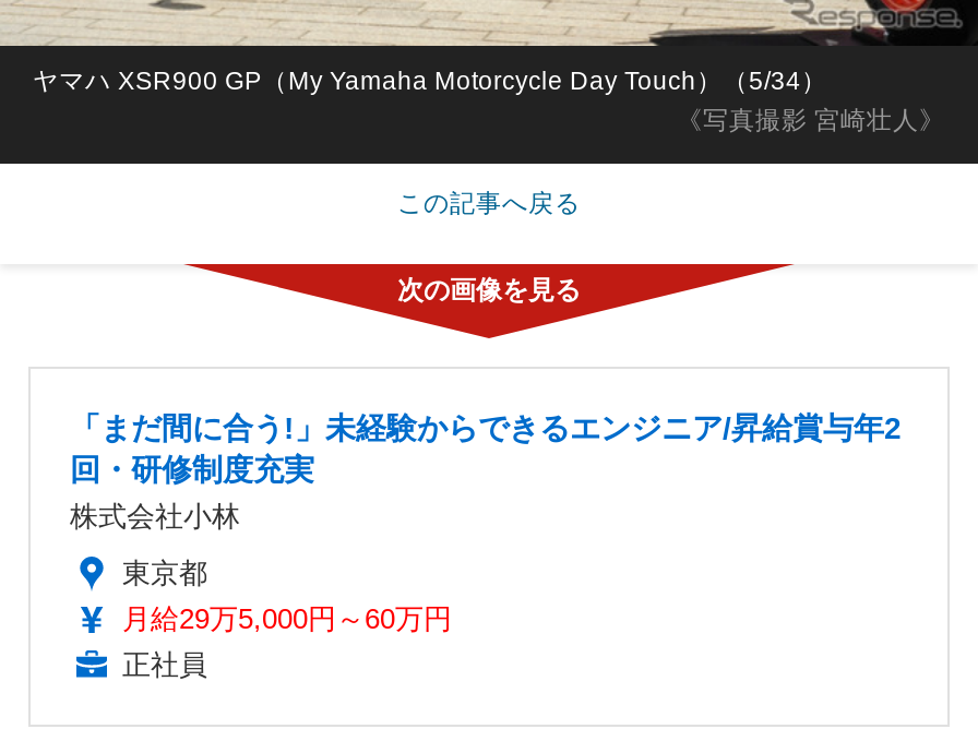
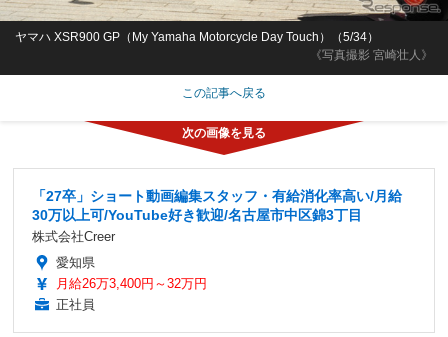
- 「まだ間に合う!」未経験からできるエンジニア/昇給賞与年2
- 回・研修制度充実
- 株式会社小林
+ 「27卒」ショート動画編集スタッフ・有給消化率高い/月給
+ 30万以上可/YouTube好き歓迎/名古屋市中区錦3丁目
+ 株式会社Creer

- 東京都
- 月給29万5,000円～60万円
+ 愛知県
+ 月給26万3,400円～32万円
